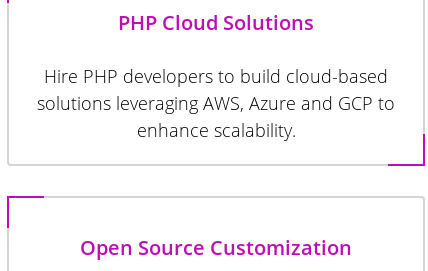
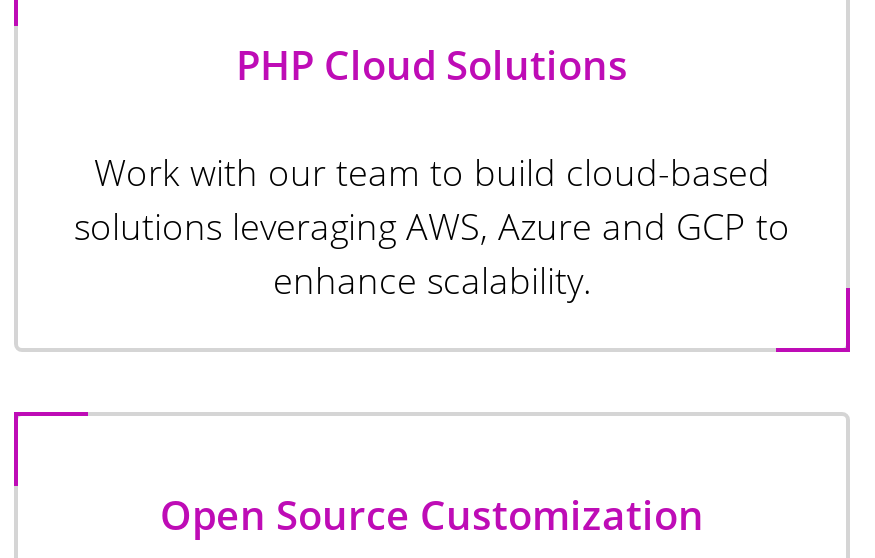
- Hire PHP developers to build cloud-based
+ Work with our team to build cloud-based
